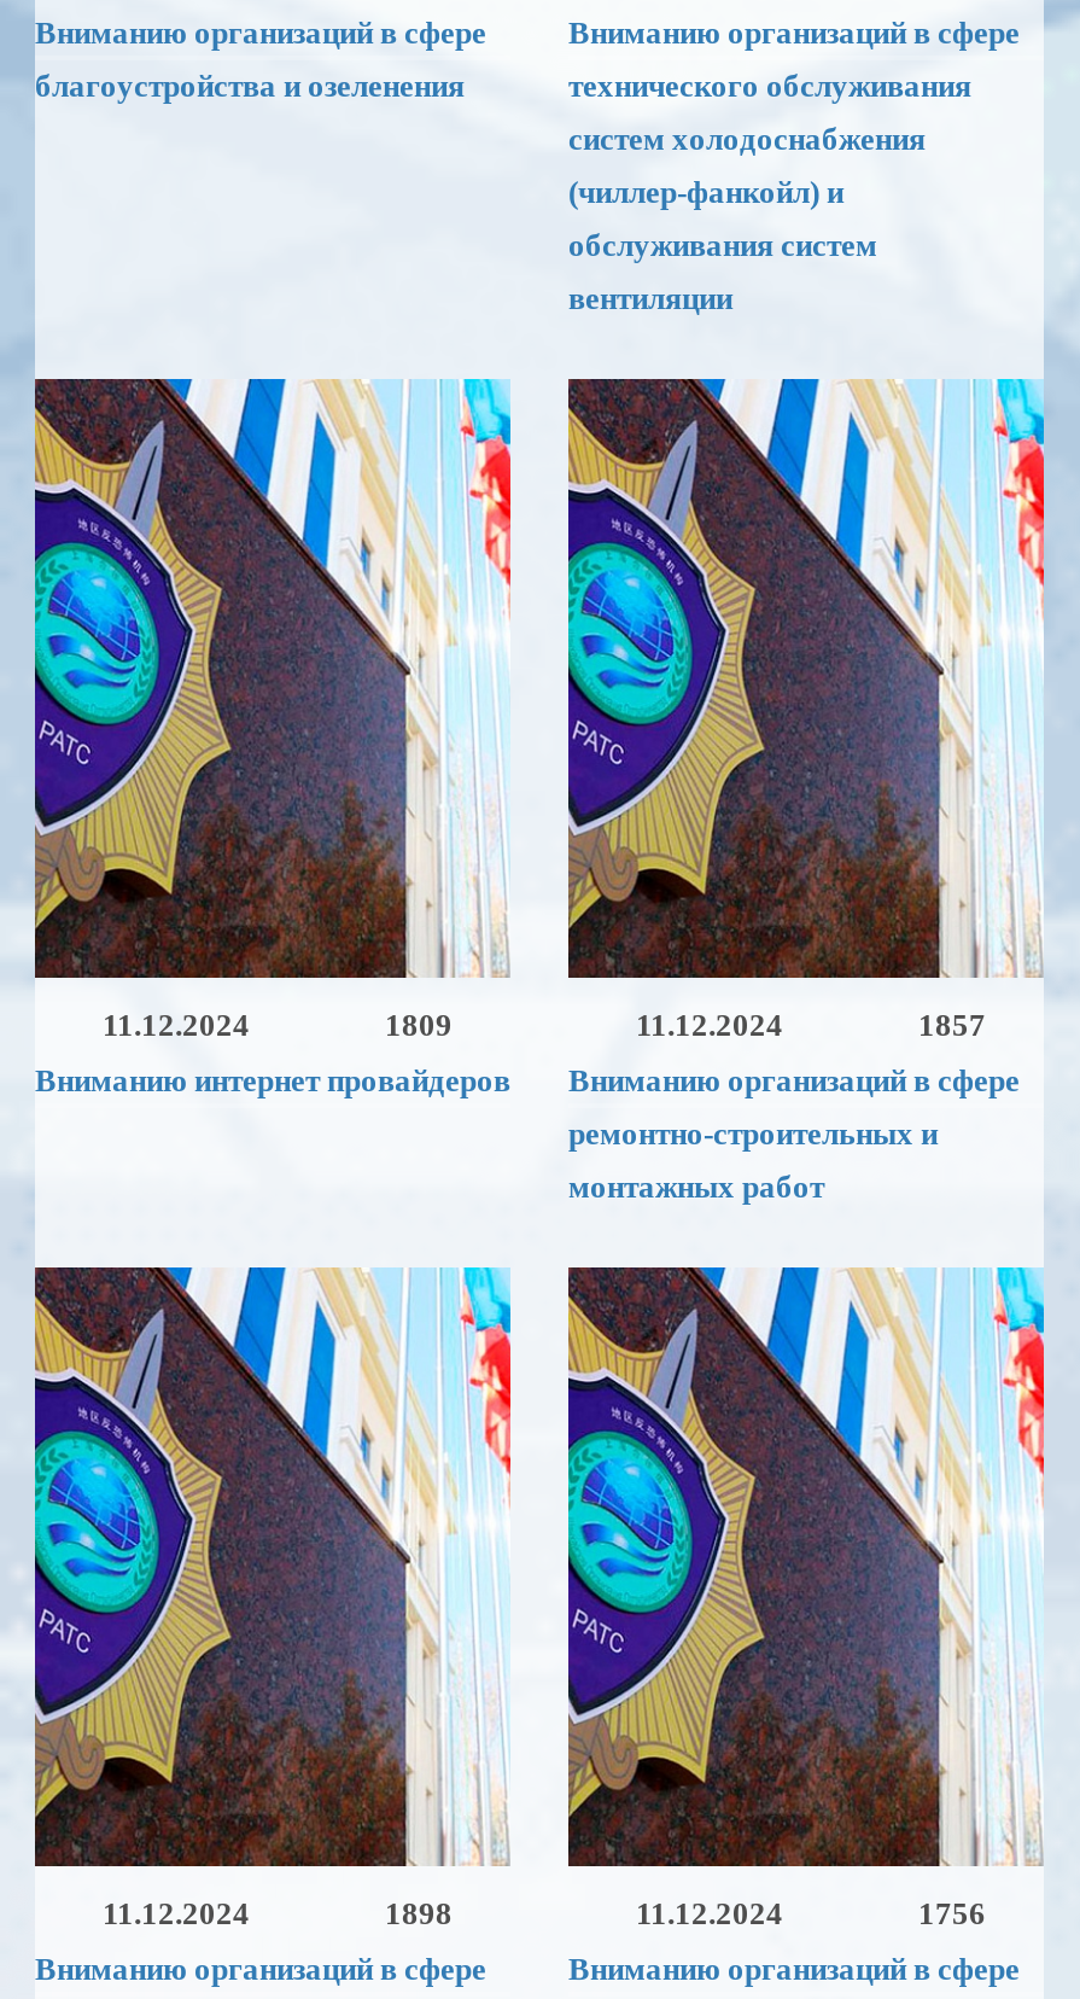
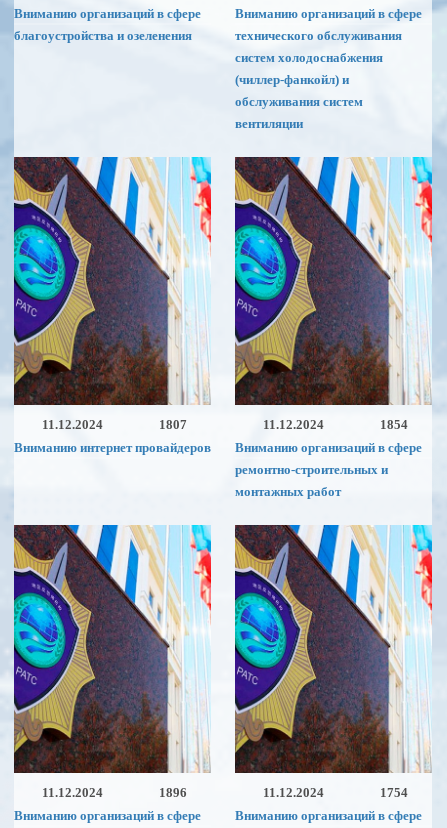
- 1809
+ 1807

- 1857
+ 1854

- 1898
+ 1896

- 1756
+ 1754
